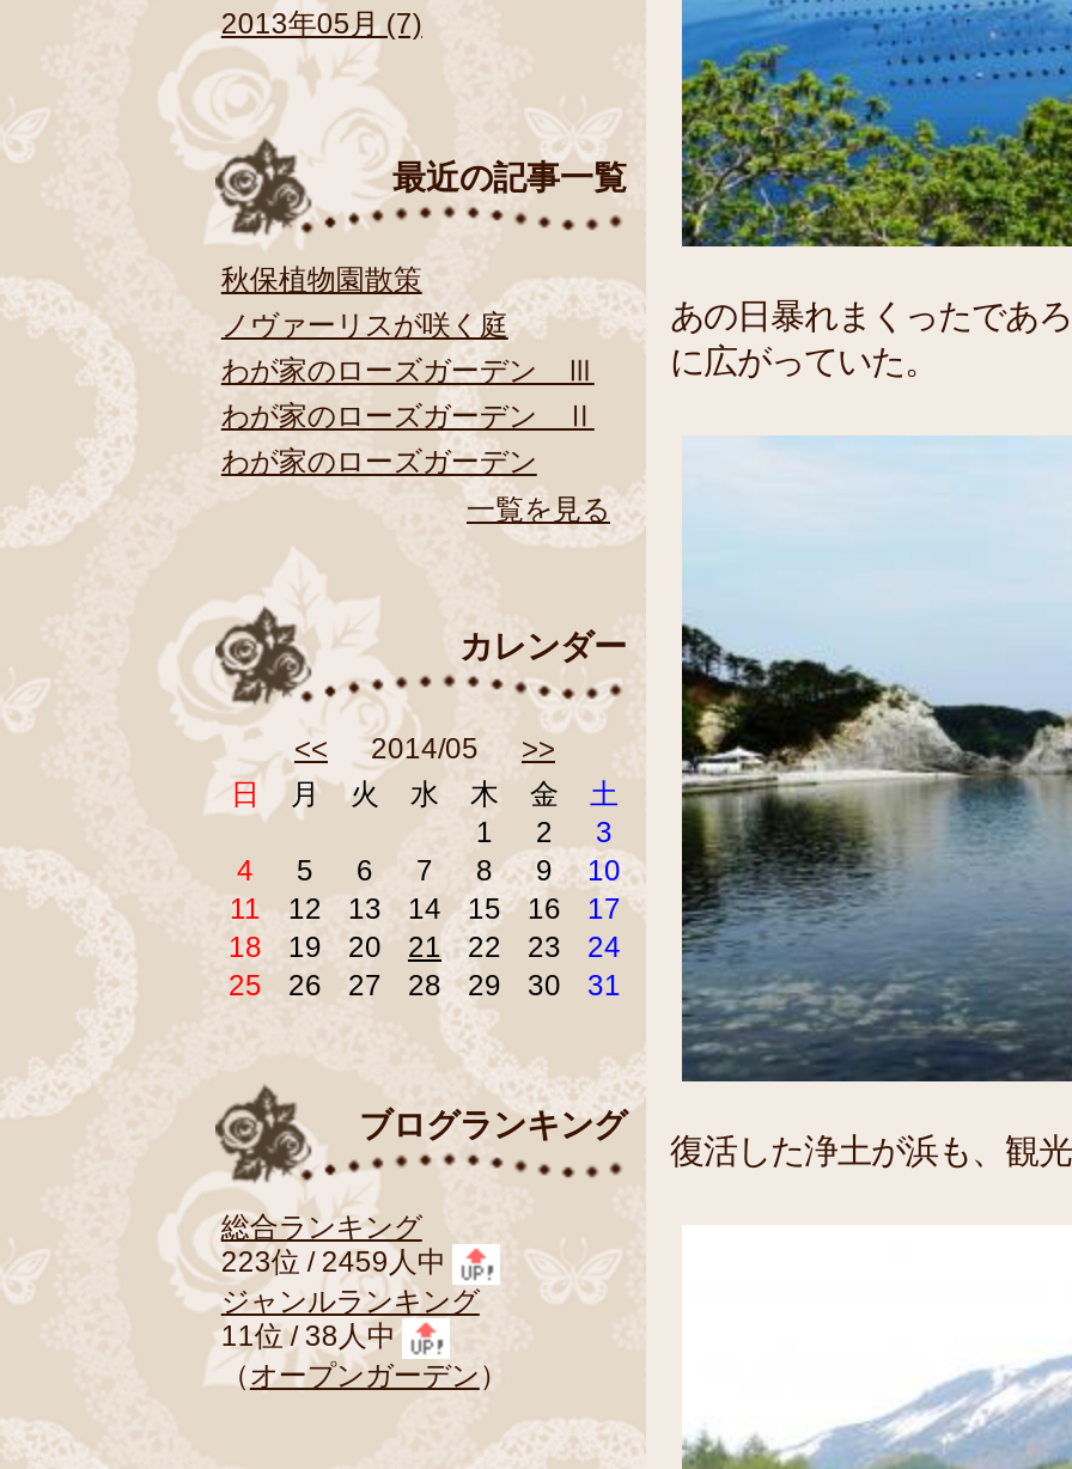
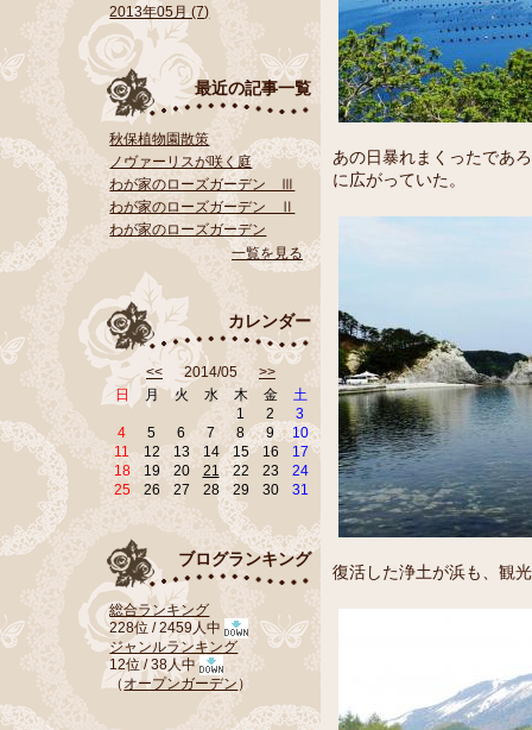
- 223位 / 2459人中
+ 228位 / 2459人中

- 11位 / 38人中
+ 12位 / 38人中
